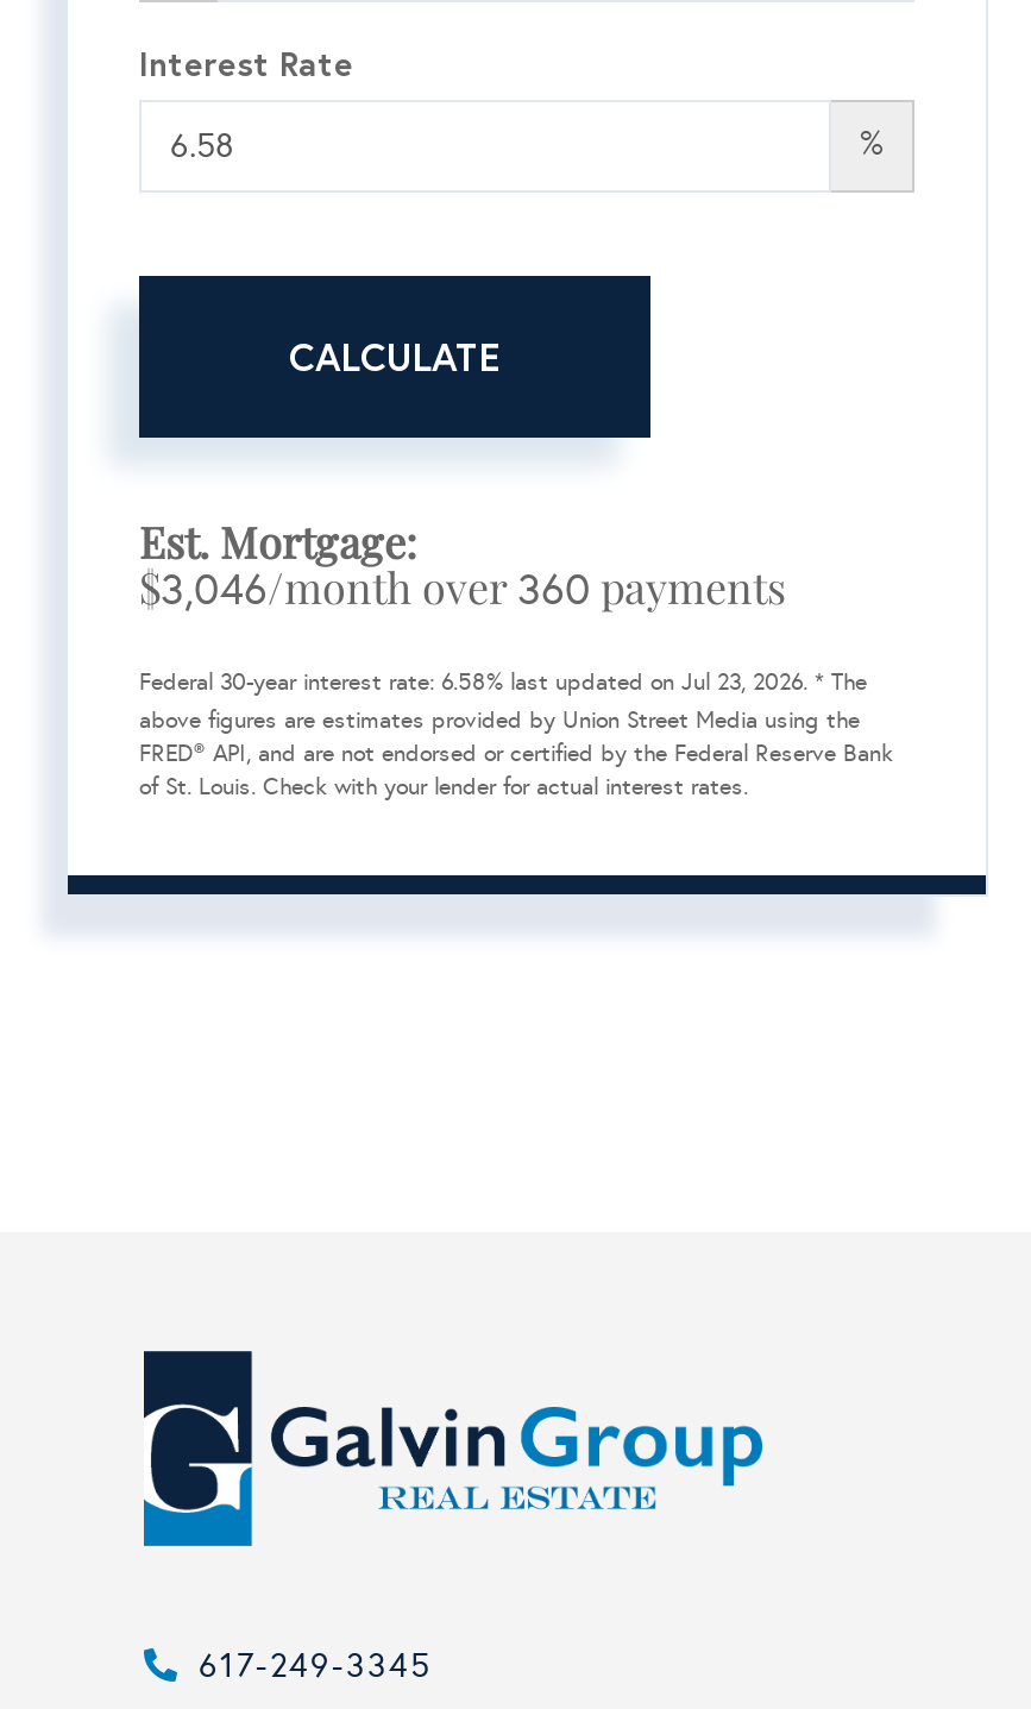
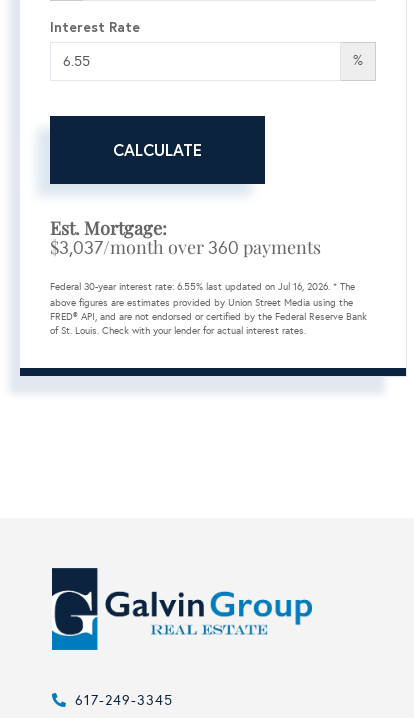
- $3,046/month over 360 payments
+ $3,037/month over 360 payments

- Federal 30-year interest rate: 6.58% last updated on Jul 23, 2026. * The
+ Federal 30-year interest rate: 6.55% last updated on Jul 16, 2026. * The
